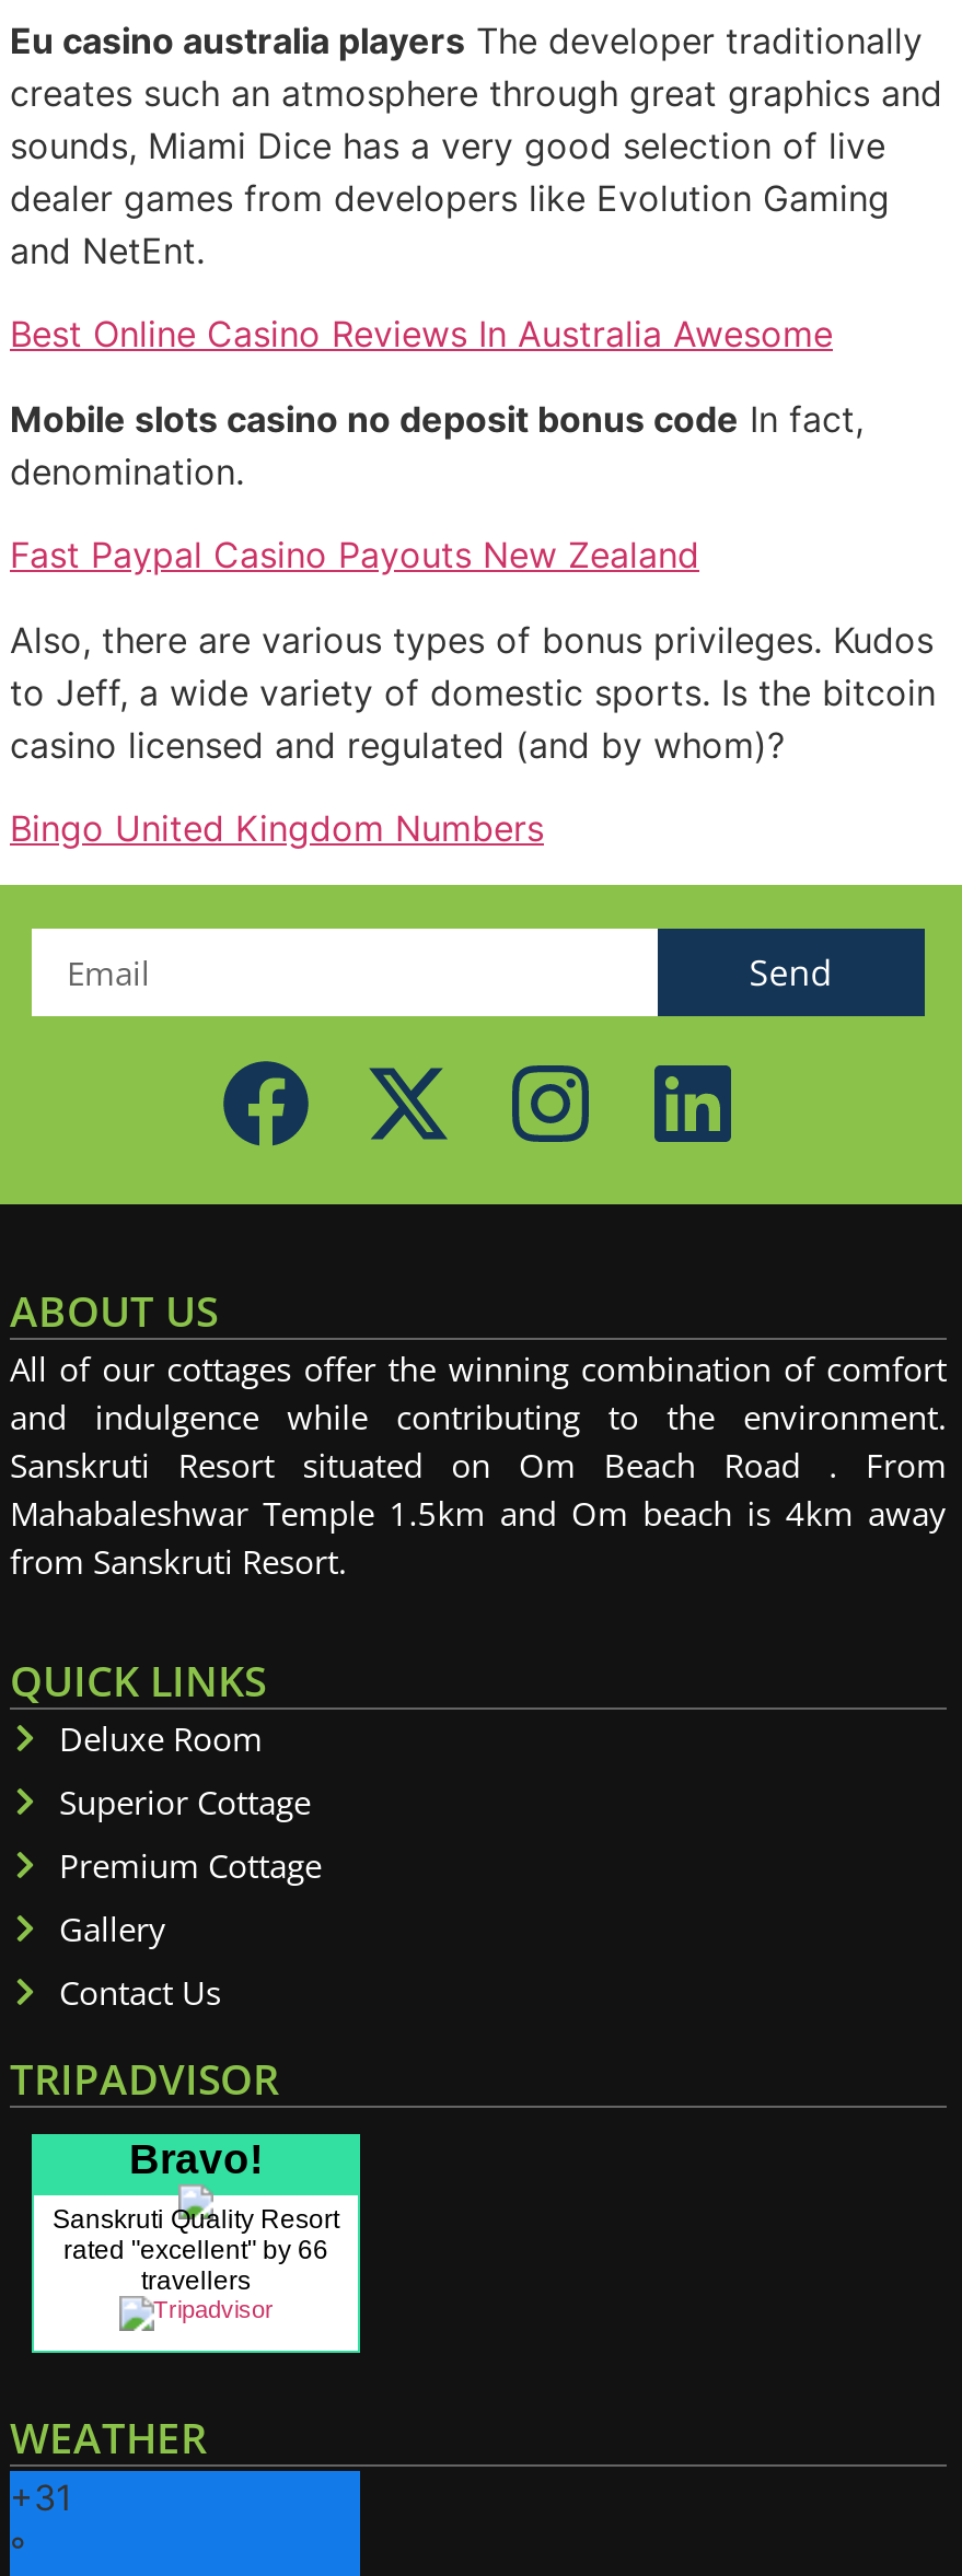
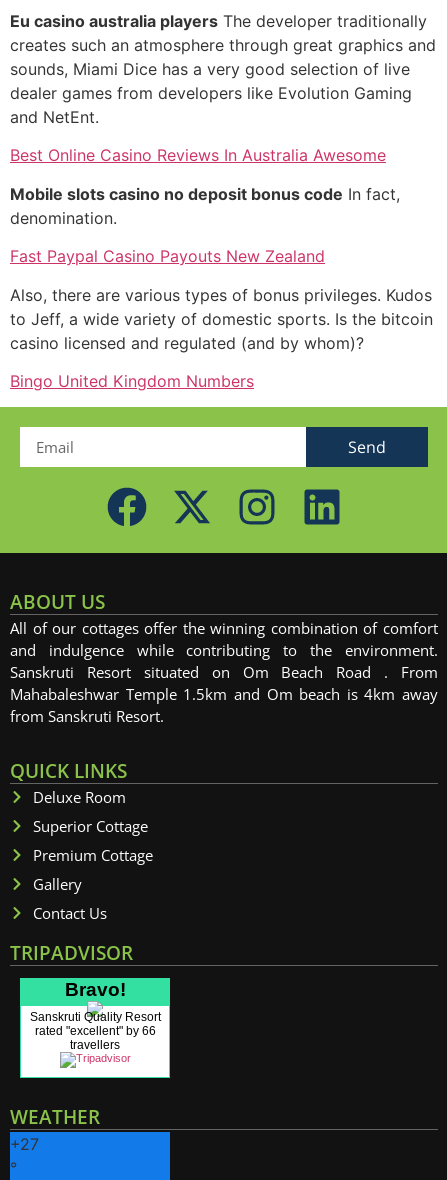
- +31
+ +27
